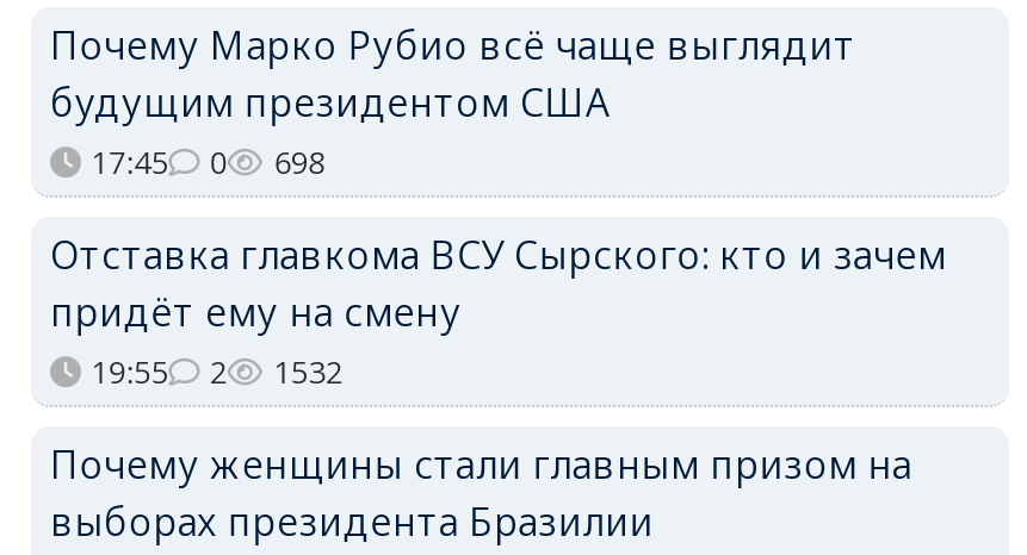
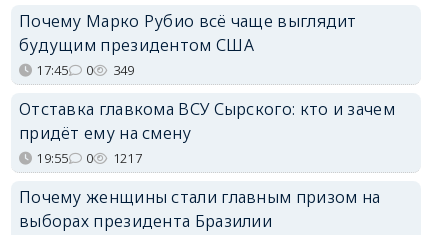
- 17:45 0 698
+ 17:45 0 349

- 2
+ 0

- 1532
+ 1217
